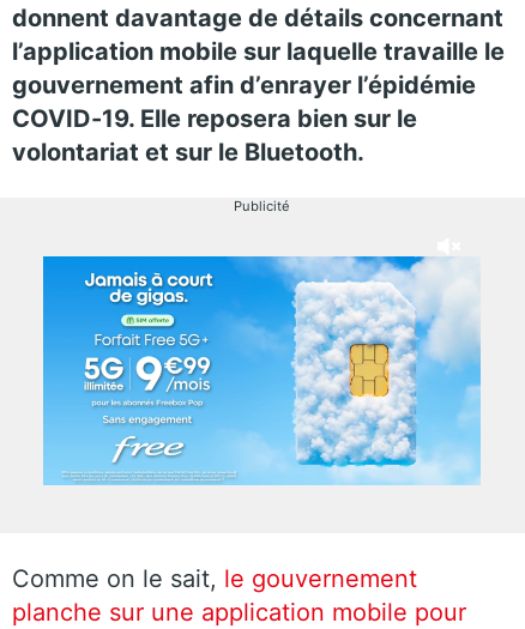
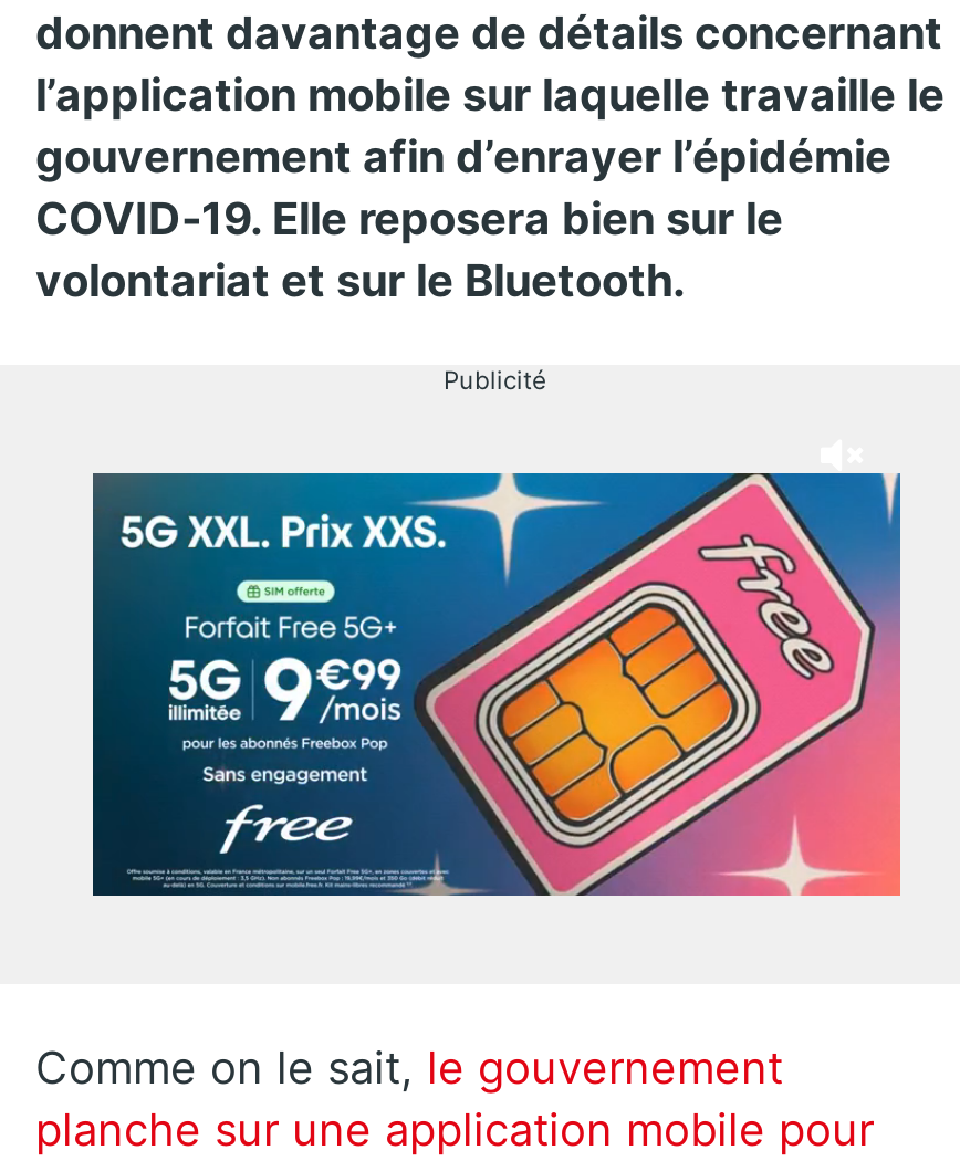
- [image]
+ [image]
